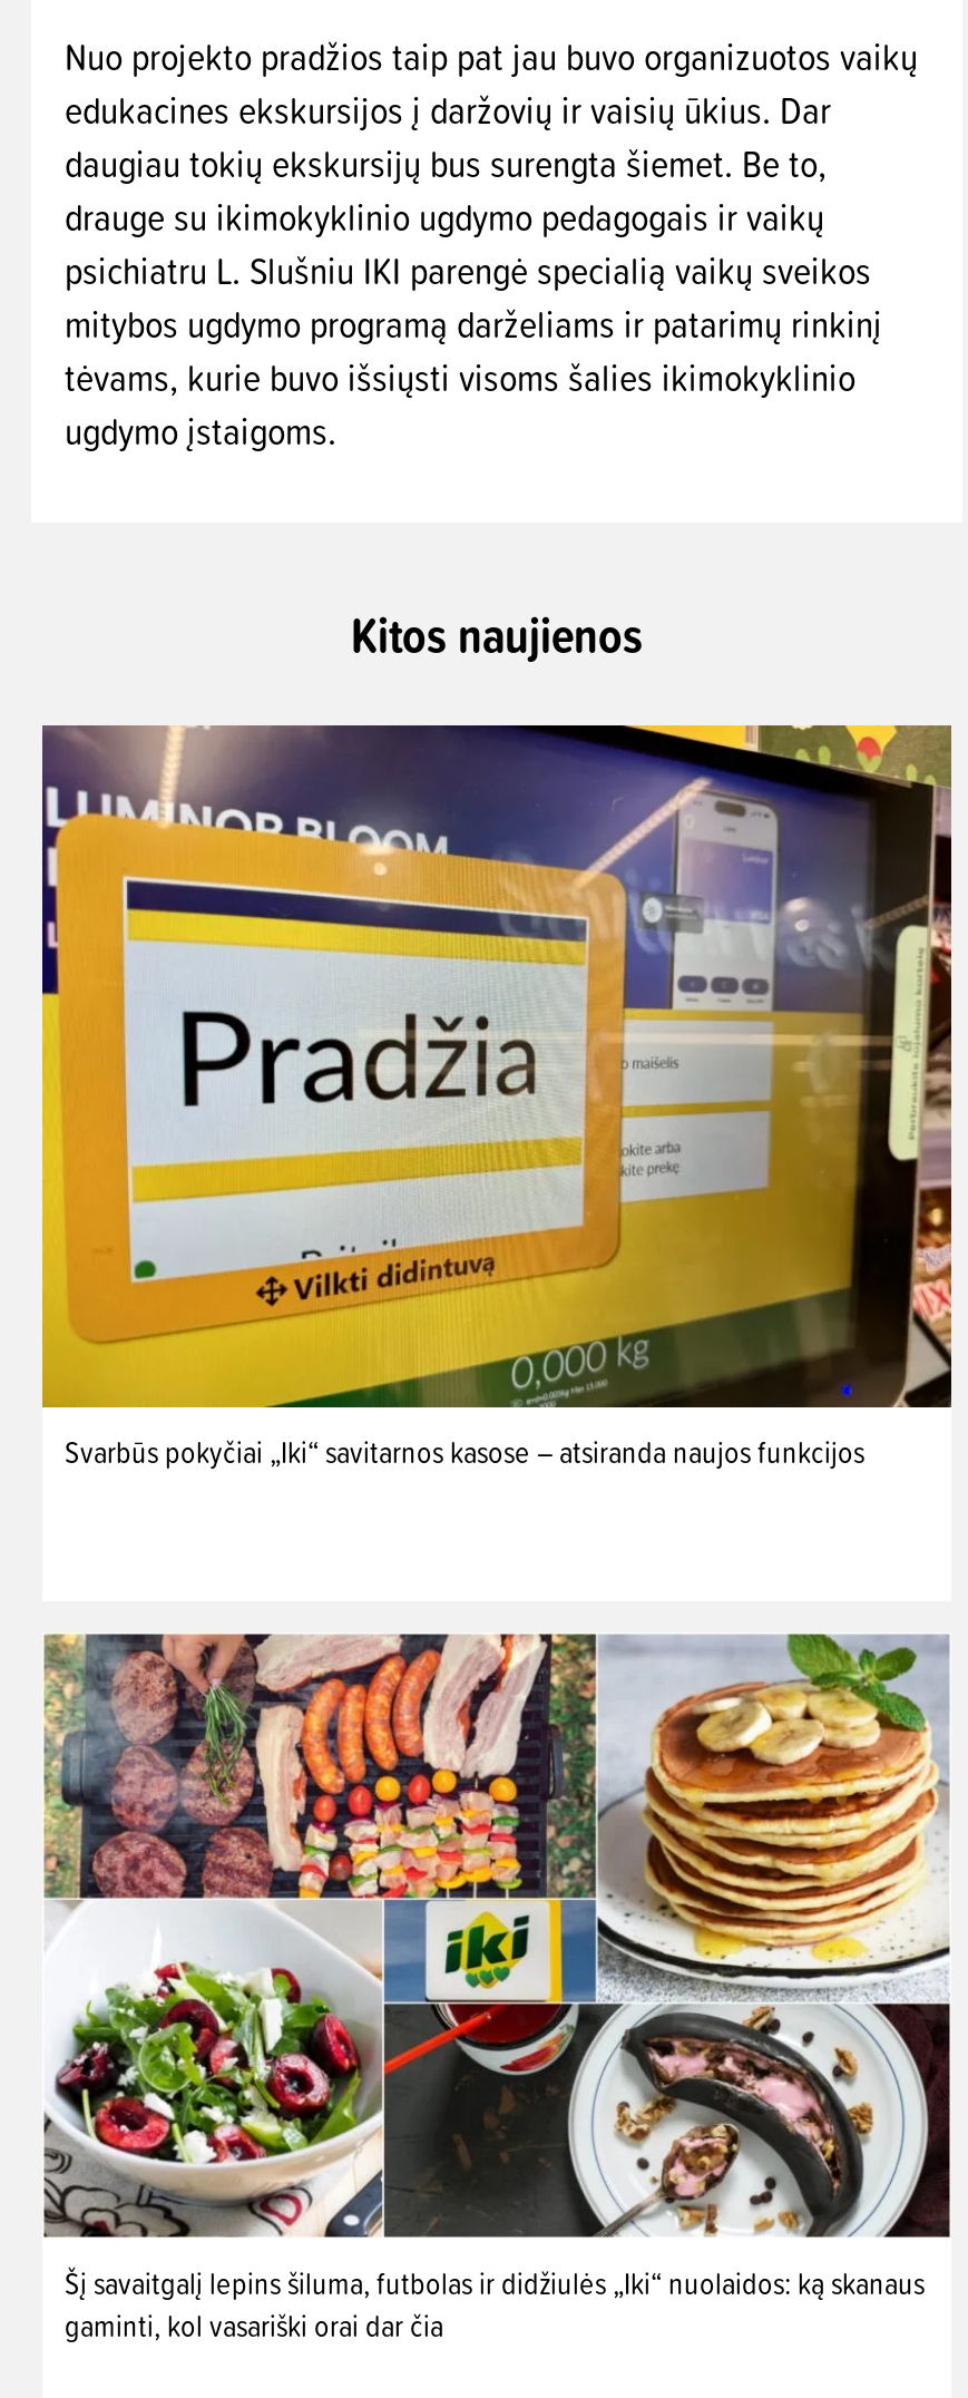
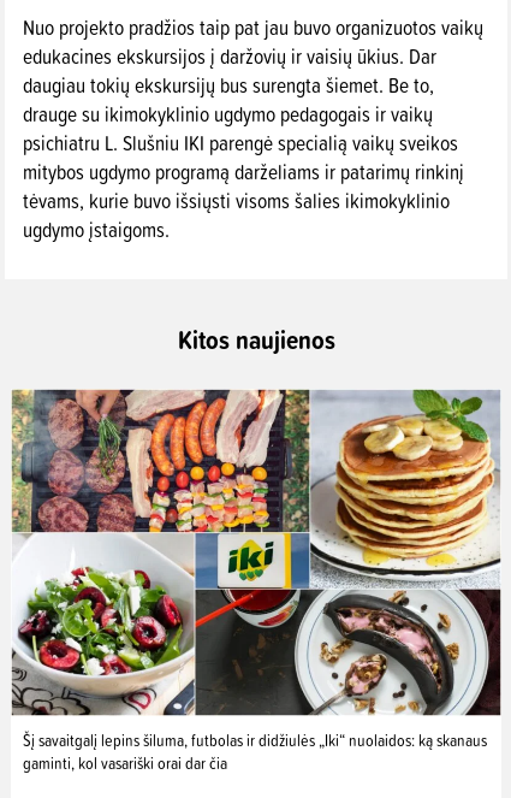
- [image]
- Svarbūs pokyčiai „Iki“ savitarnos kasose – atsiranda naujos funkcijos
